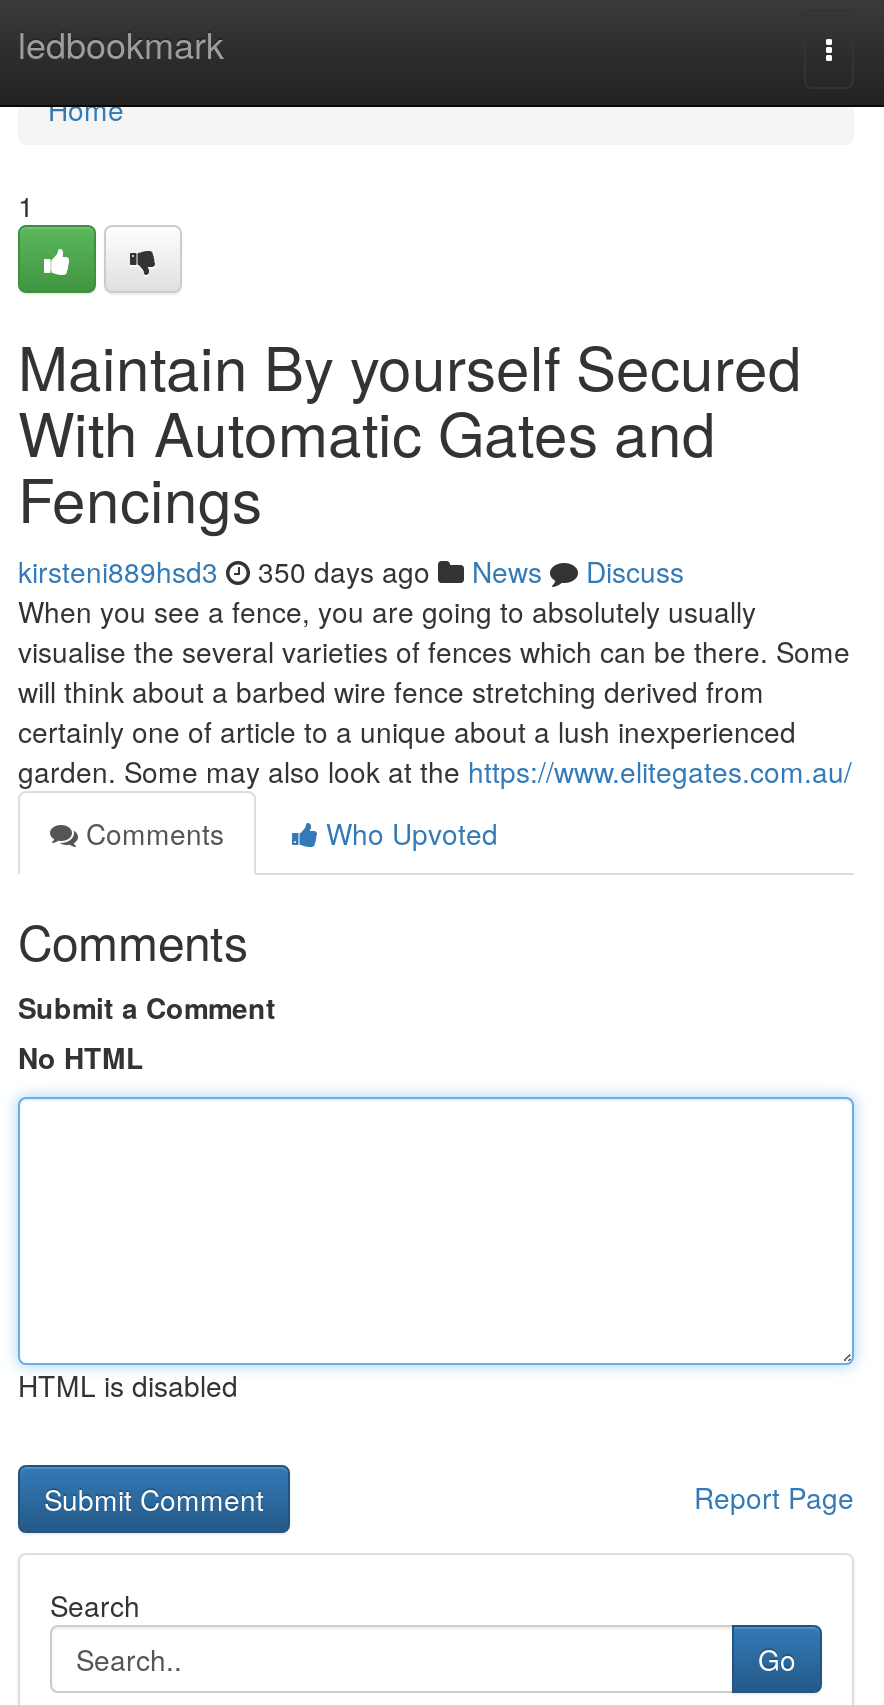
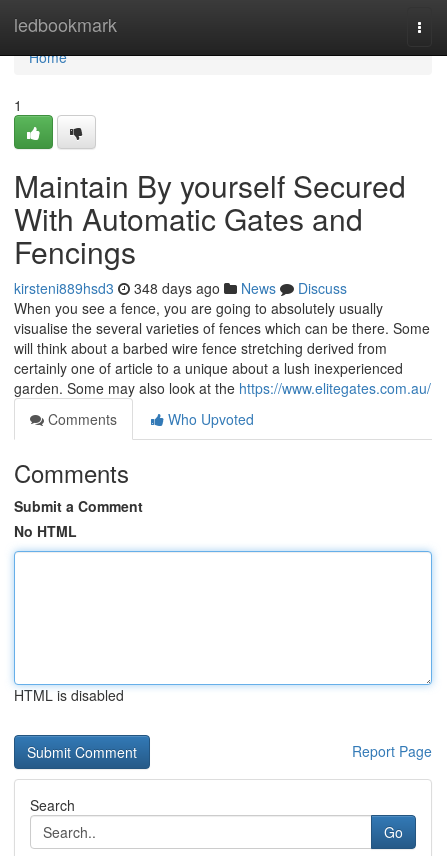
- kirsteni889hsd3 350 days ago News Discuss
+ kirsteni889hsd3 348 days ago News Discuss
